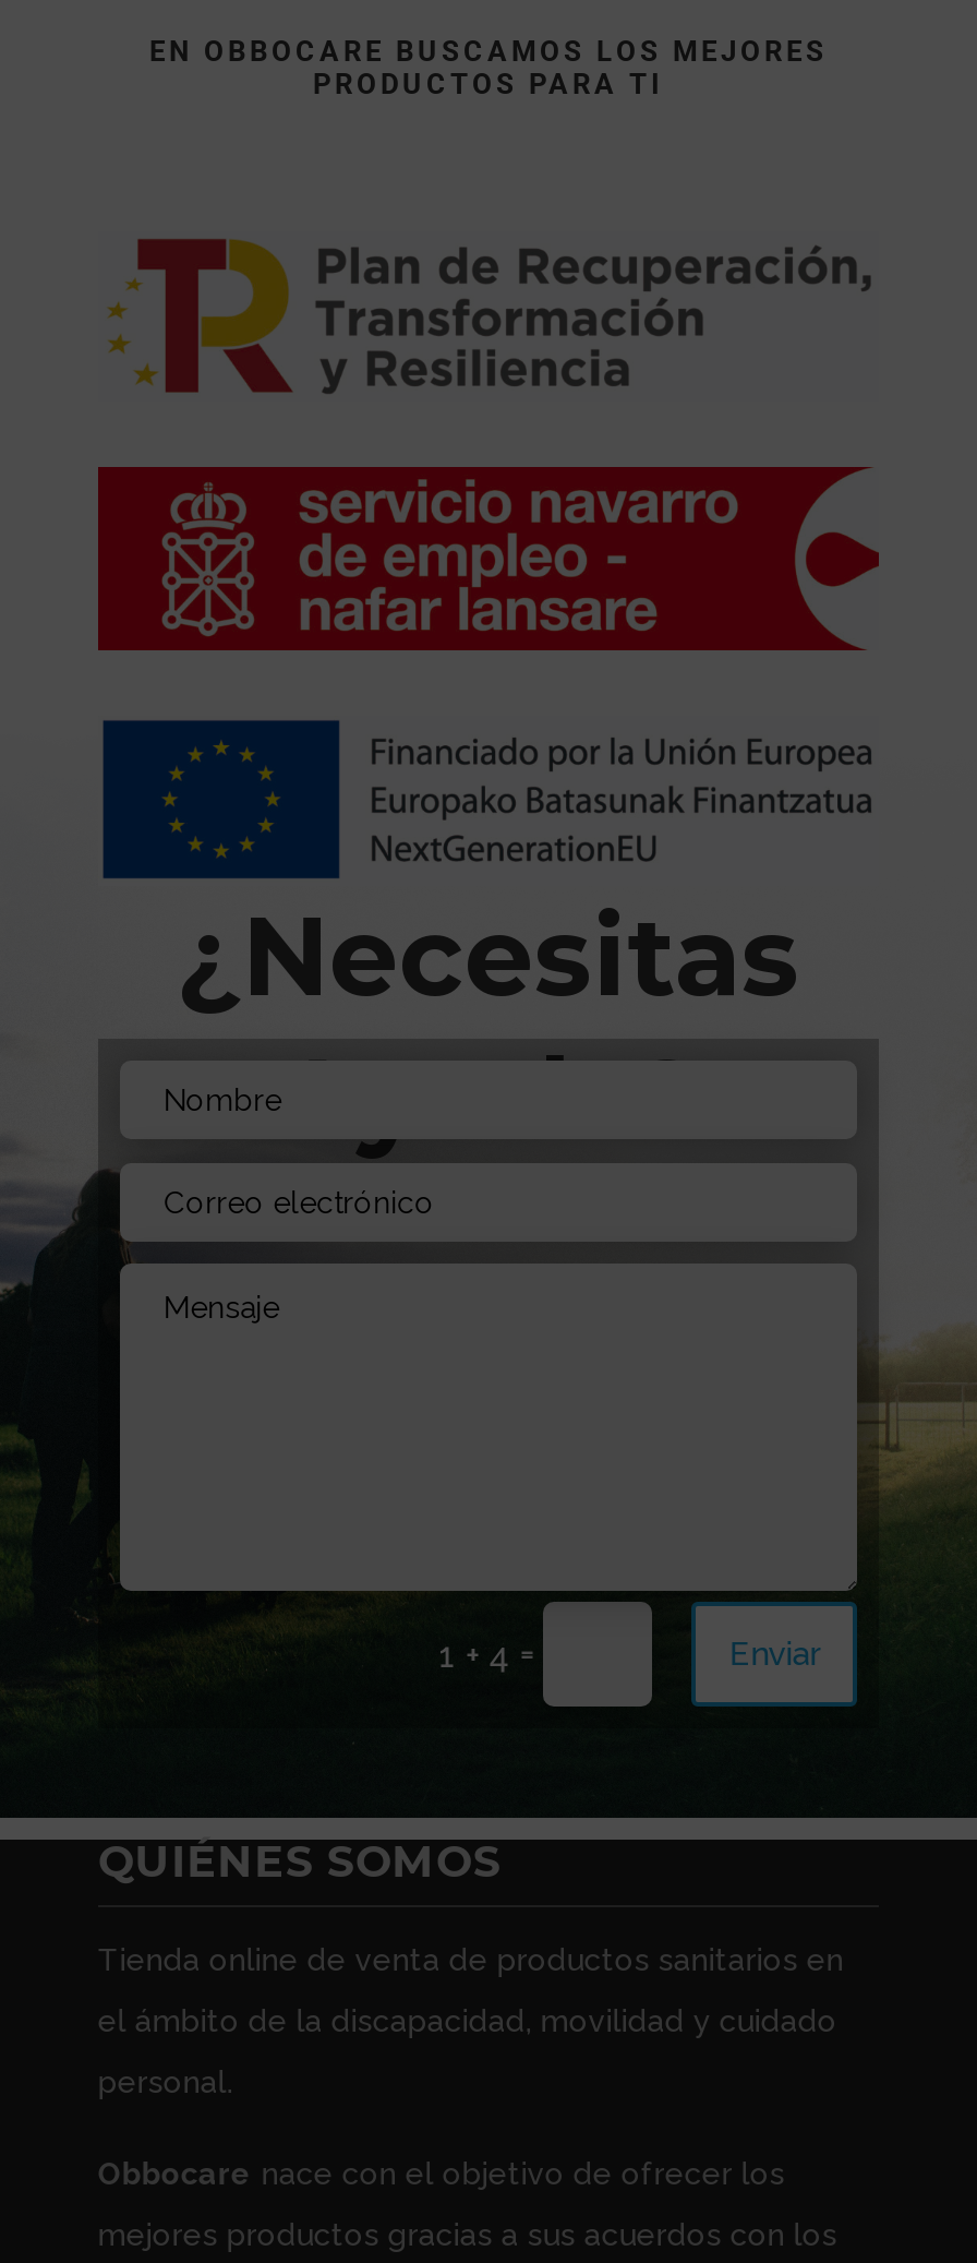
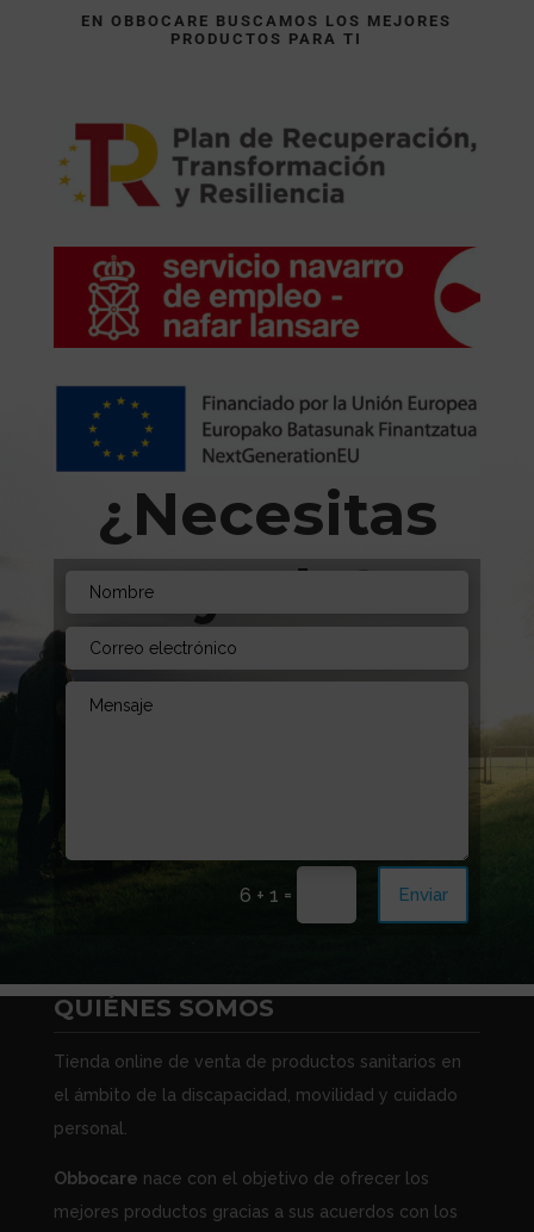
- 1 + 4 =
+ 6 + 1 =
